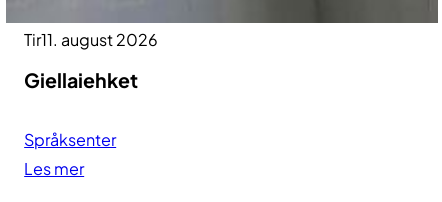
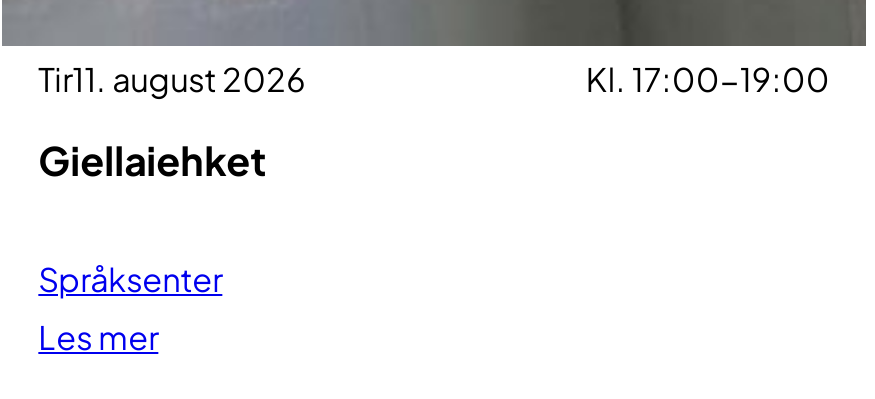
+ Kl. 17:00-19:00
